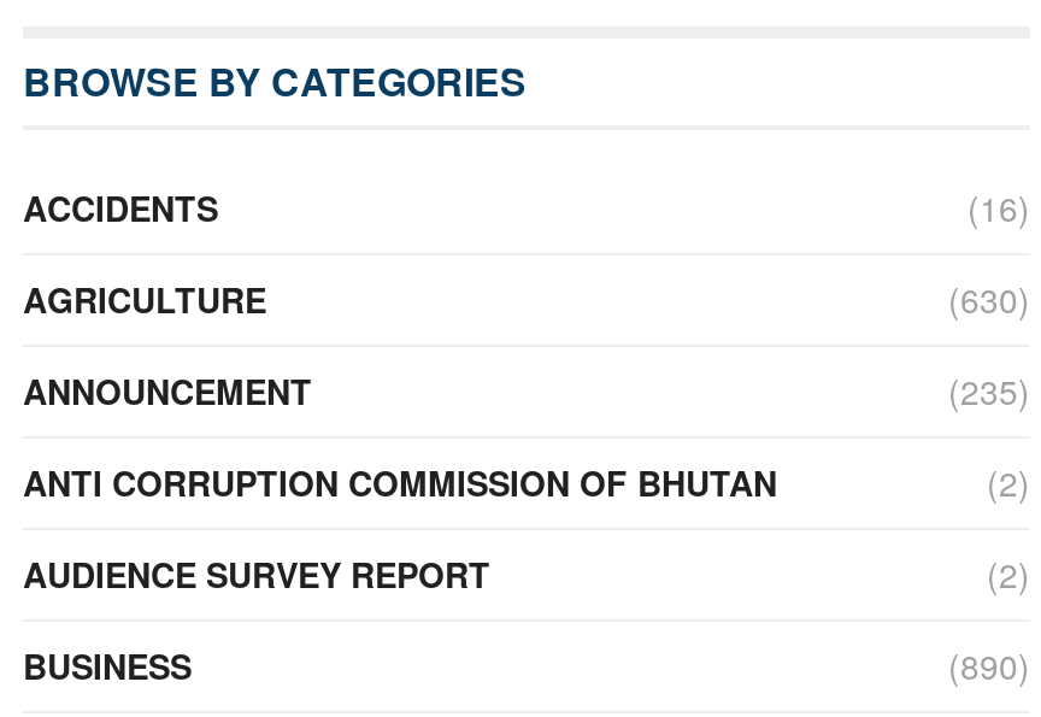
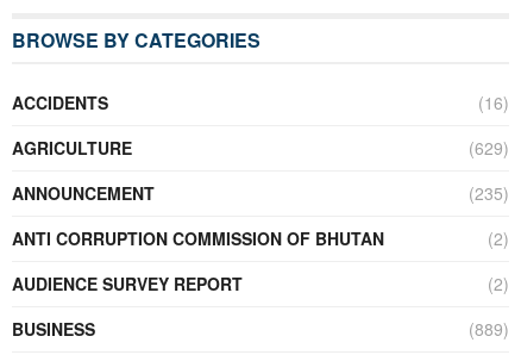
- (630)
+ (629)

- (890)
+ (889)
